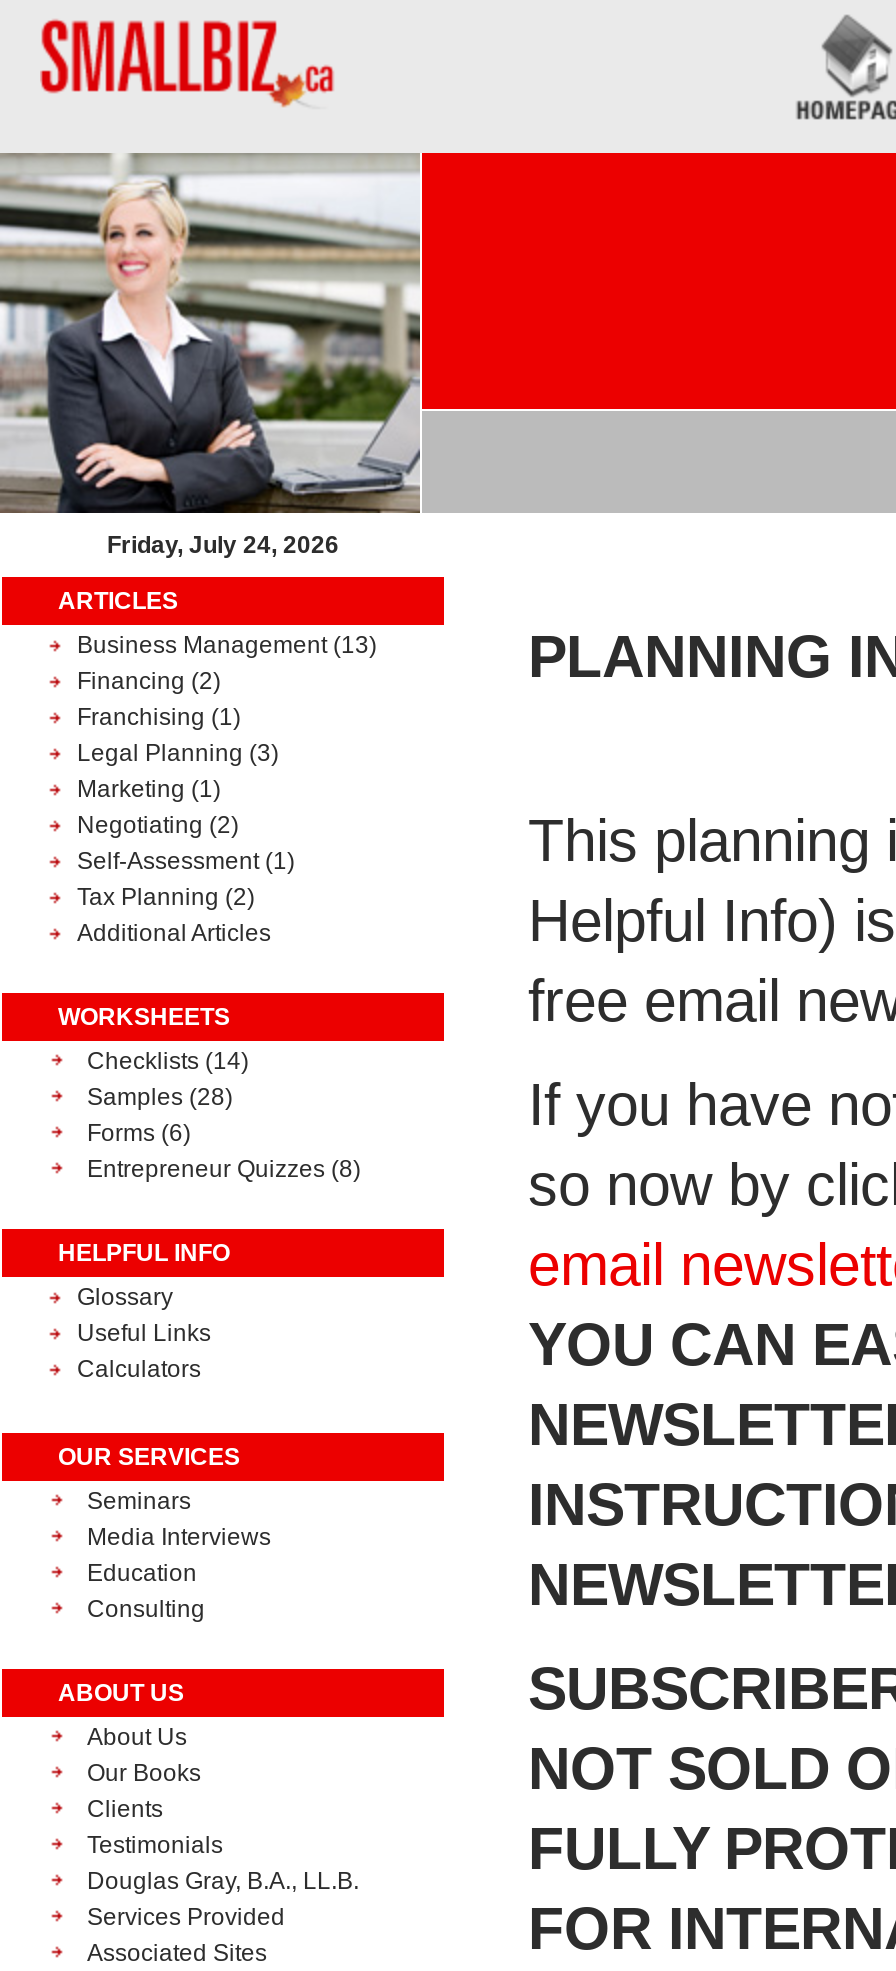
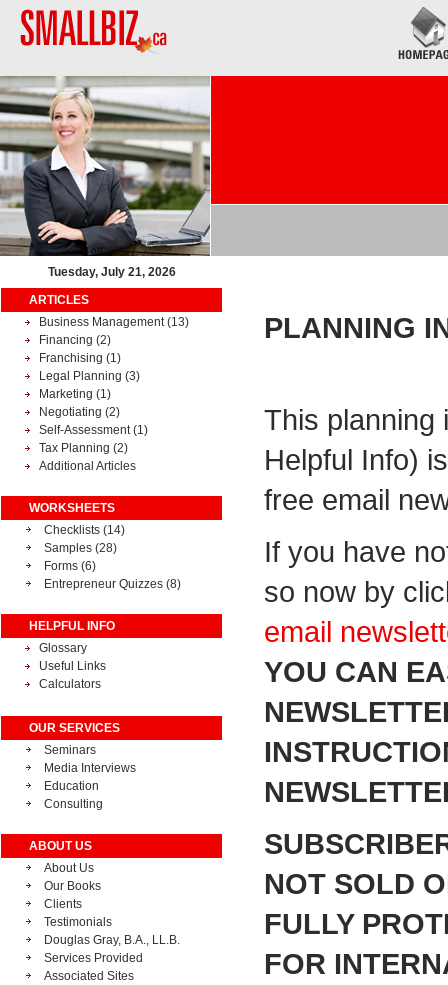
- Friday, July 24, 2026
+ Tuesday, July 21, 2026
